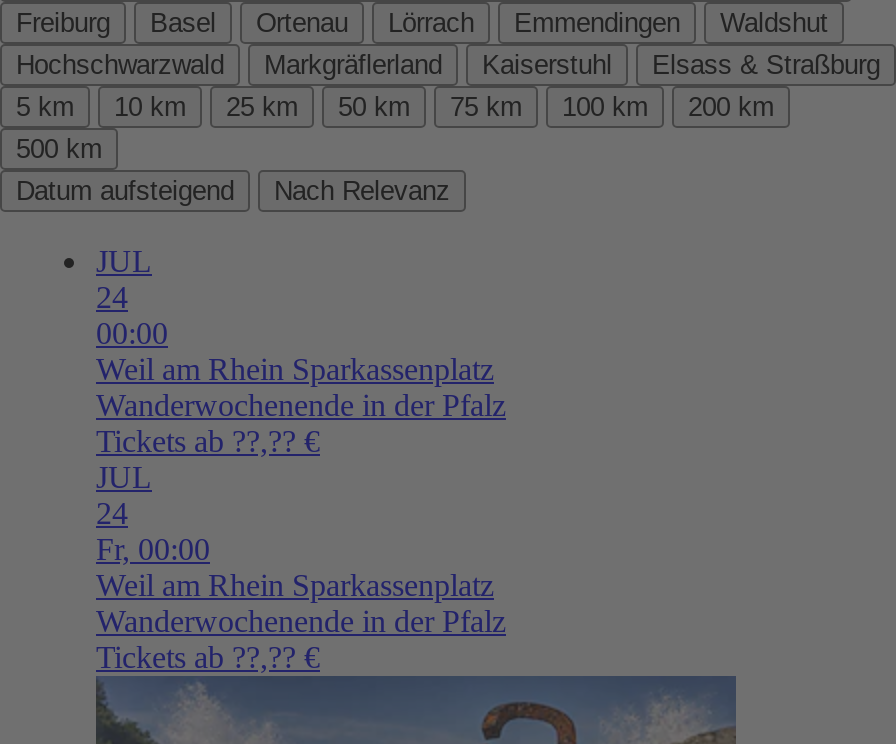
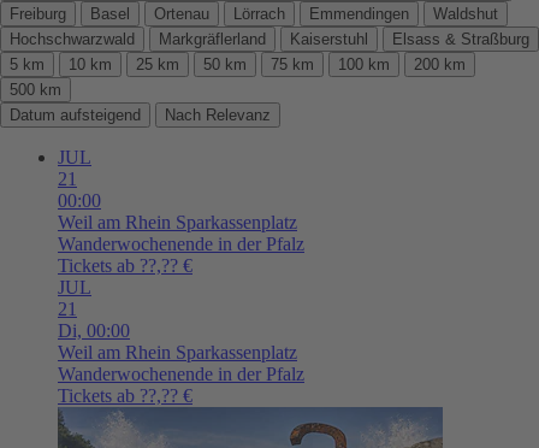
- 24
+ 21

- 24
- Fr, 00:00
+ 21
+ Di, 00:00
